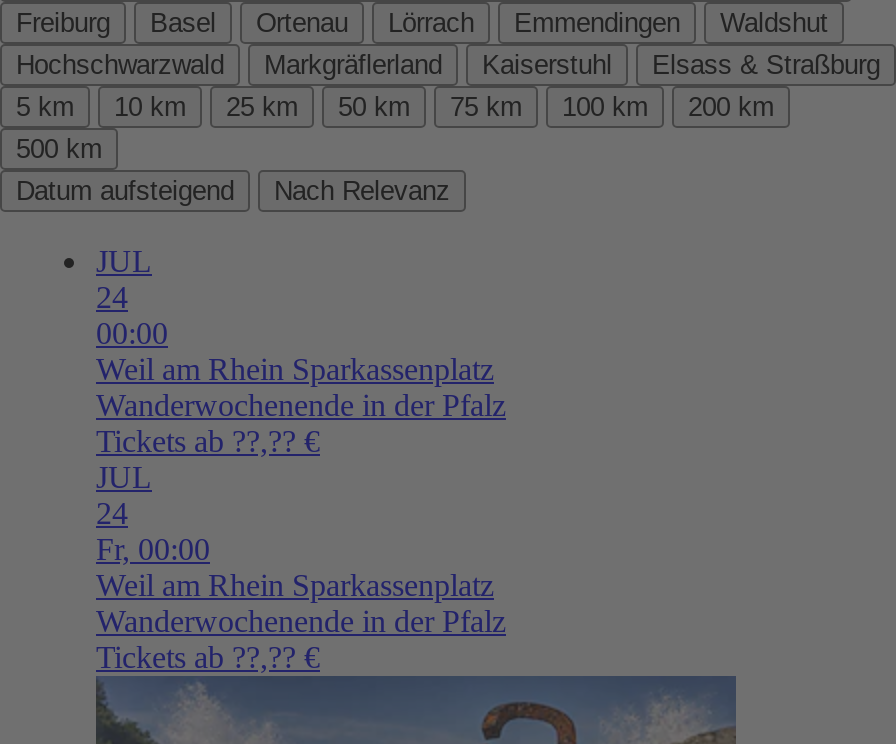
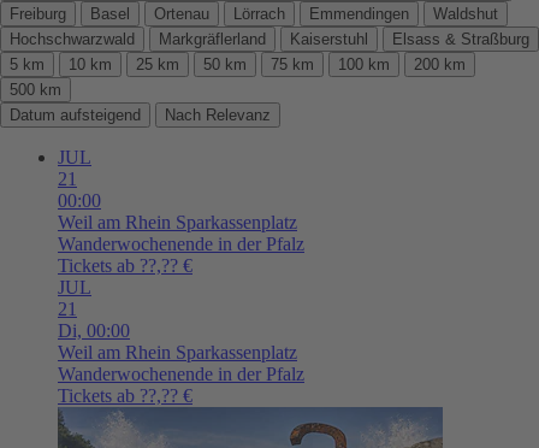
- 24
+ 21

- 24
- Fr, 00:00
+ 21
+ Di, 00:00
